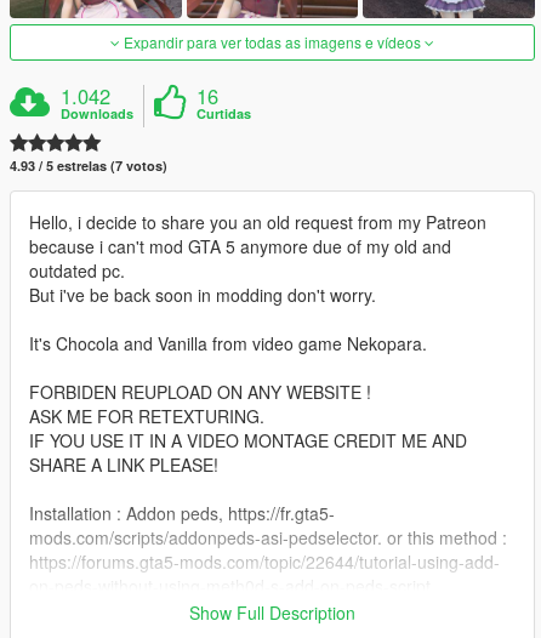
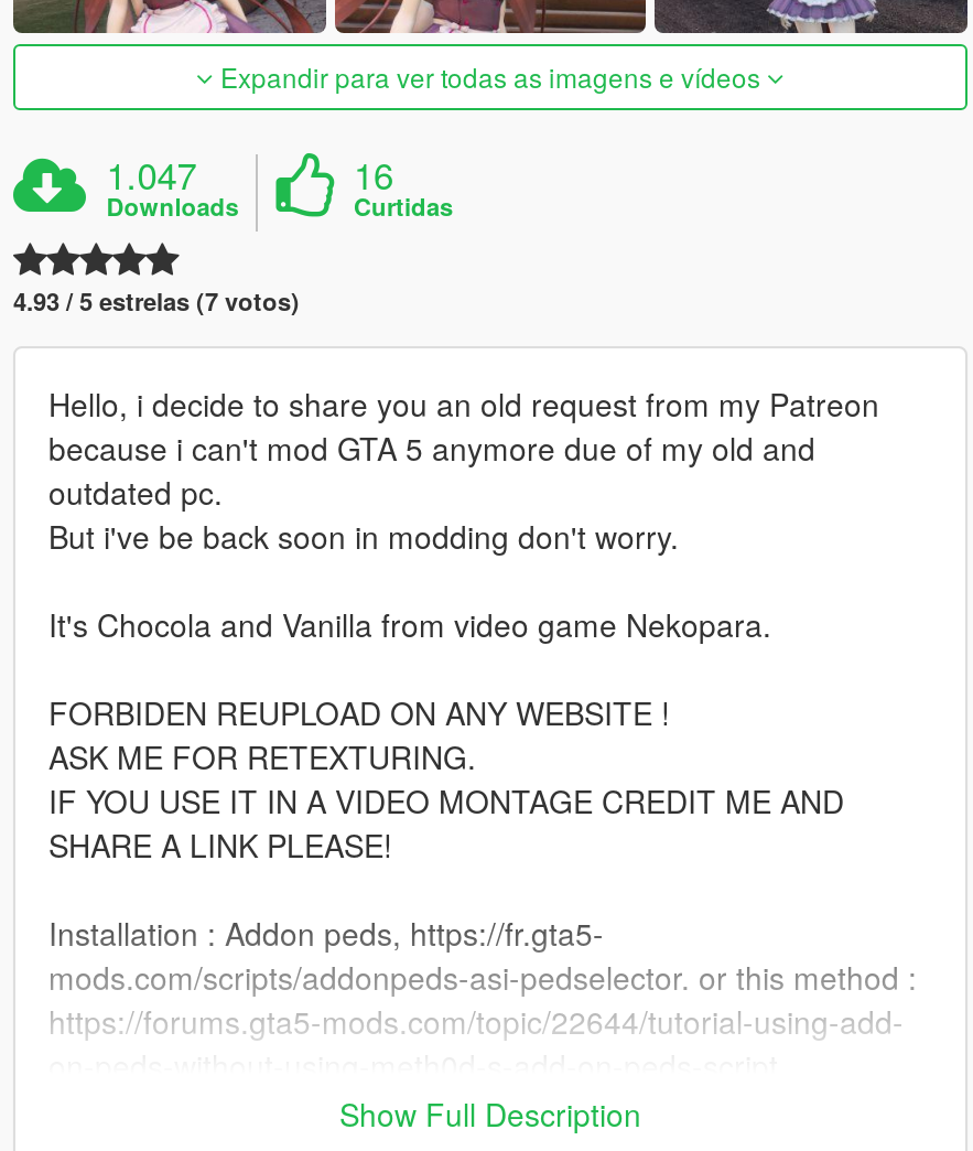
- 1.042
+ 1.047
